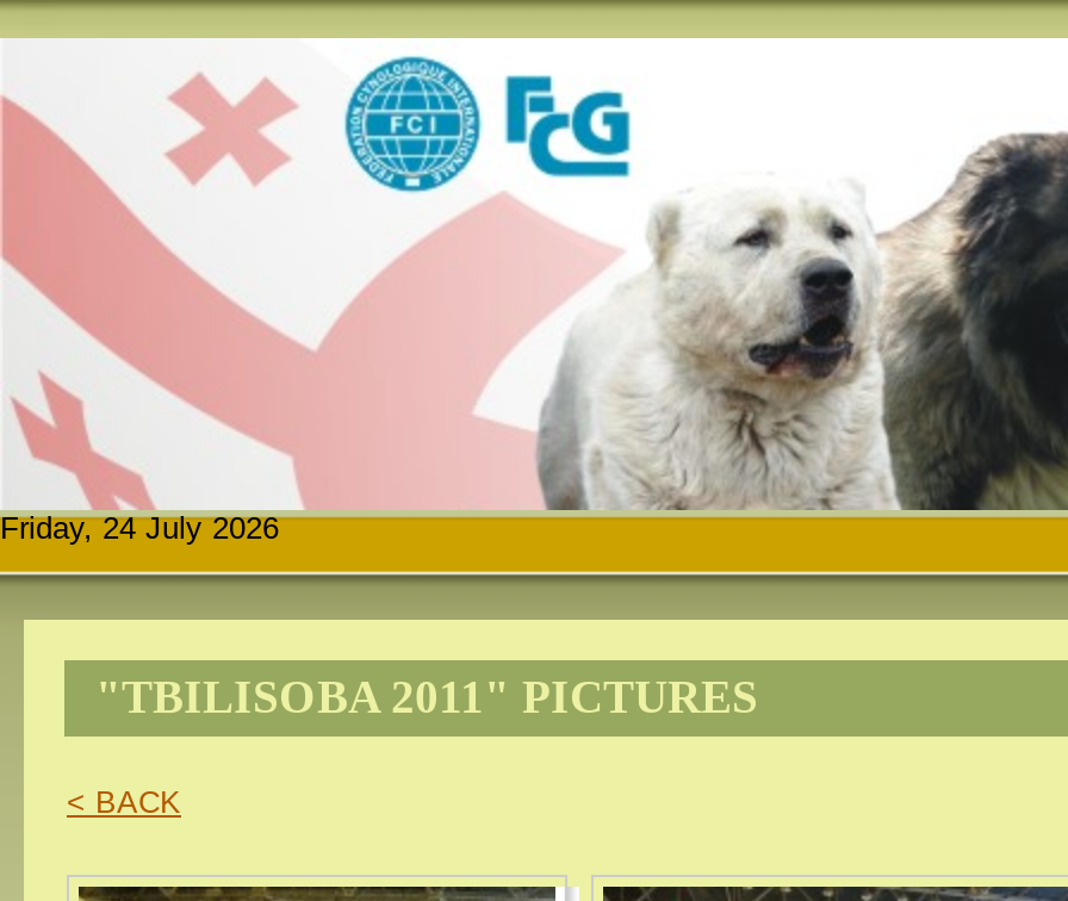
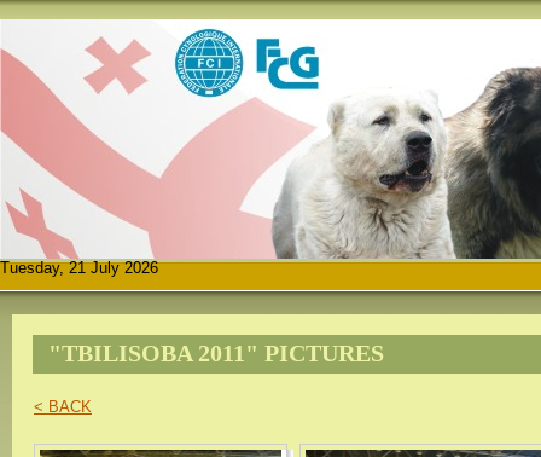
- Friday, 24 July 2026
+ Tuesday, 21 July 2026
